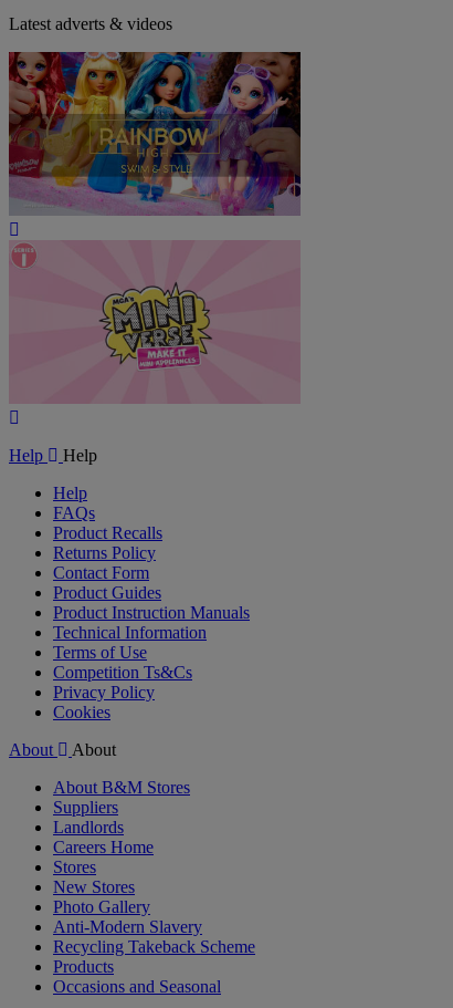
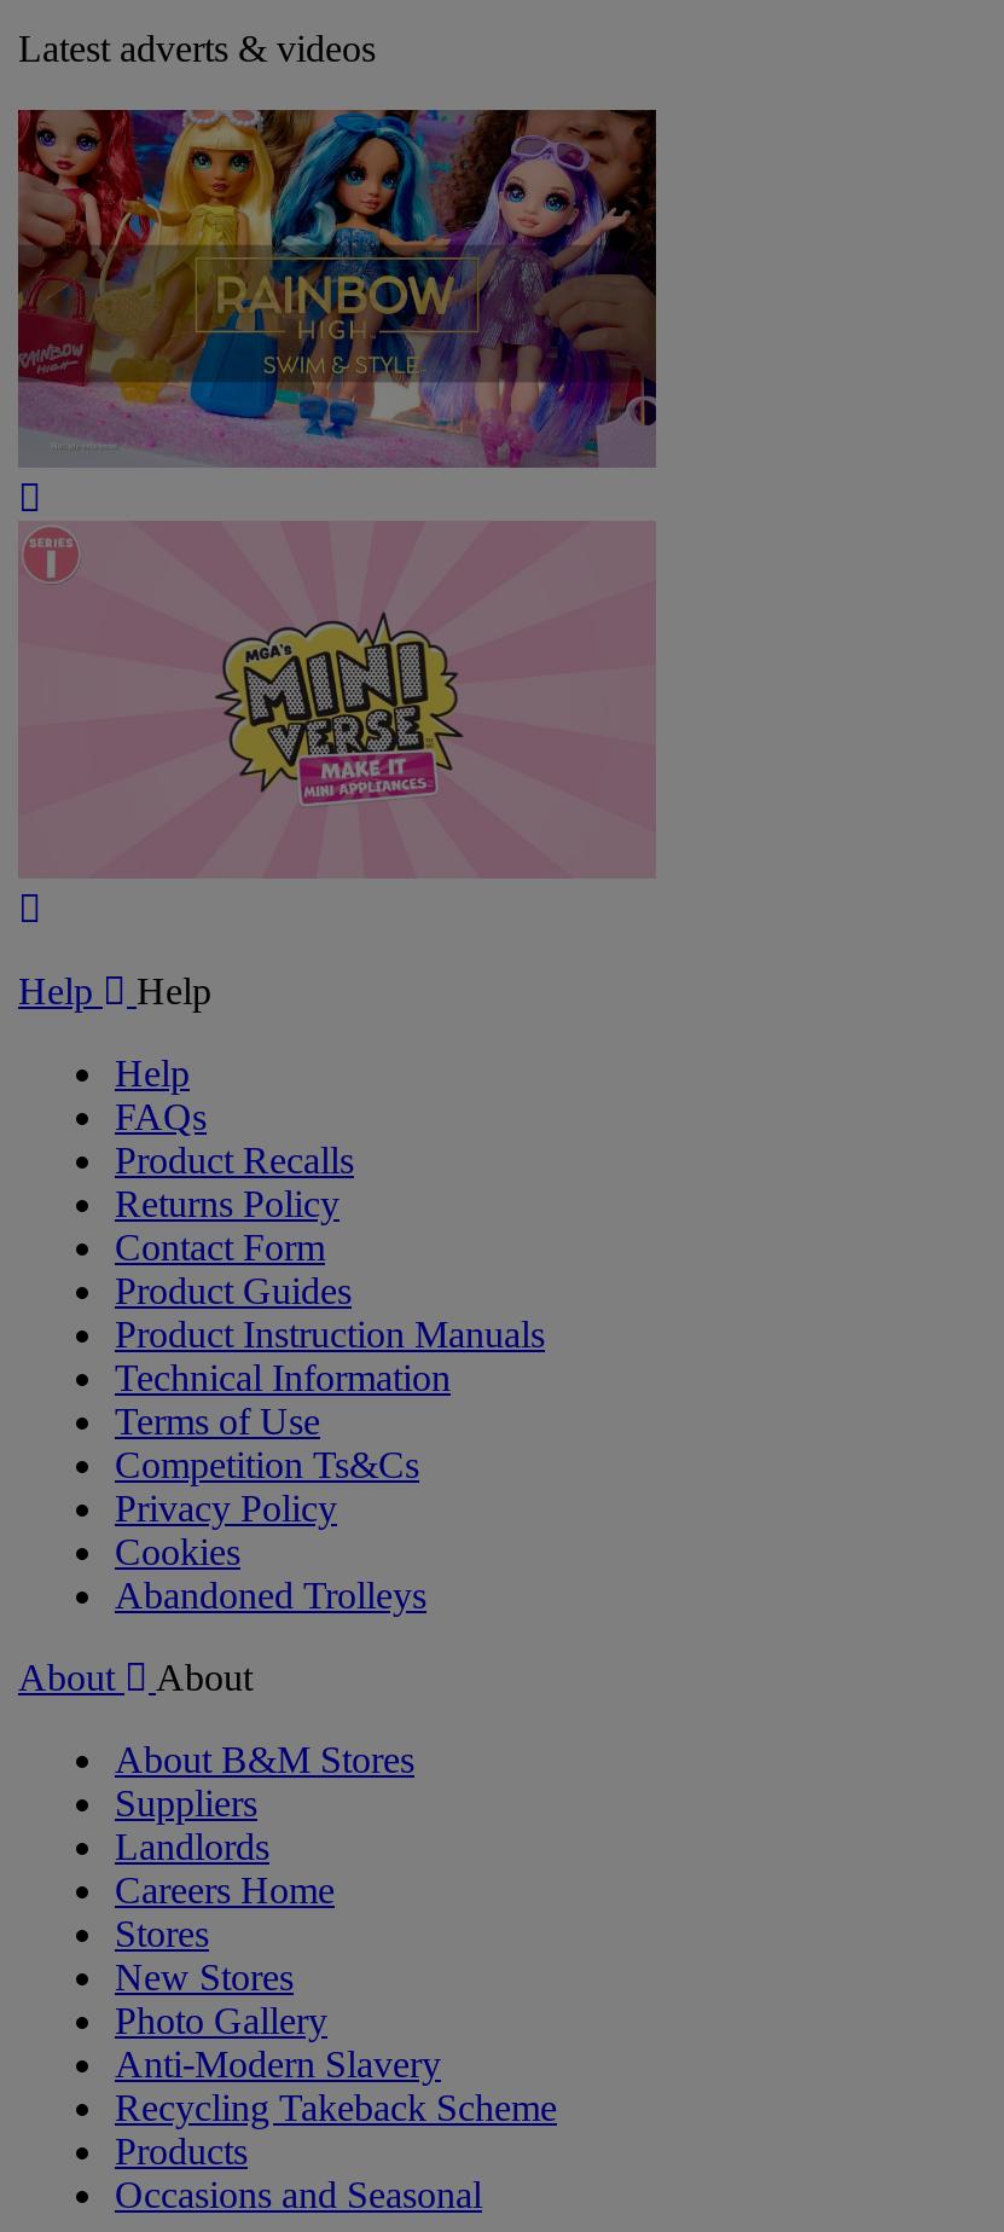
+ Abandoned Trolleys
